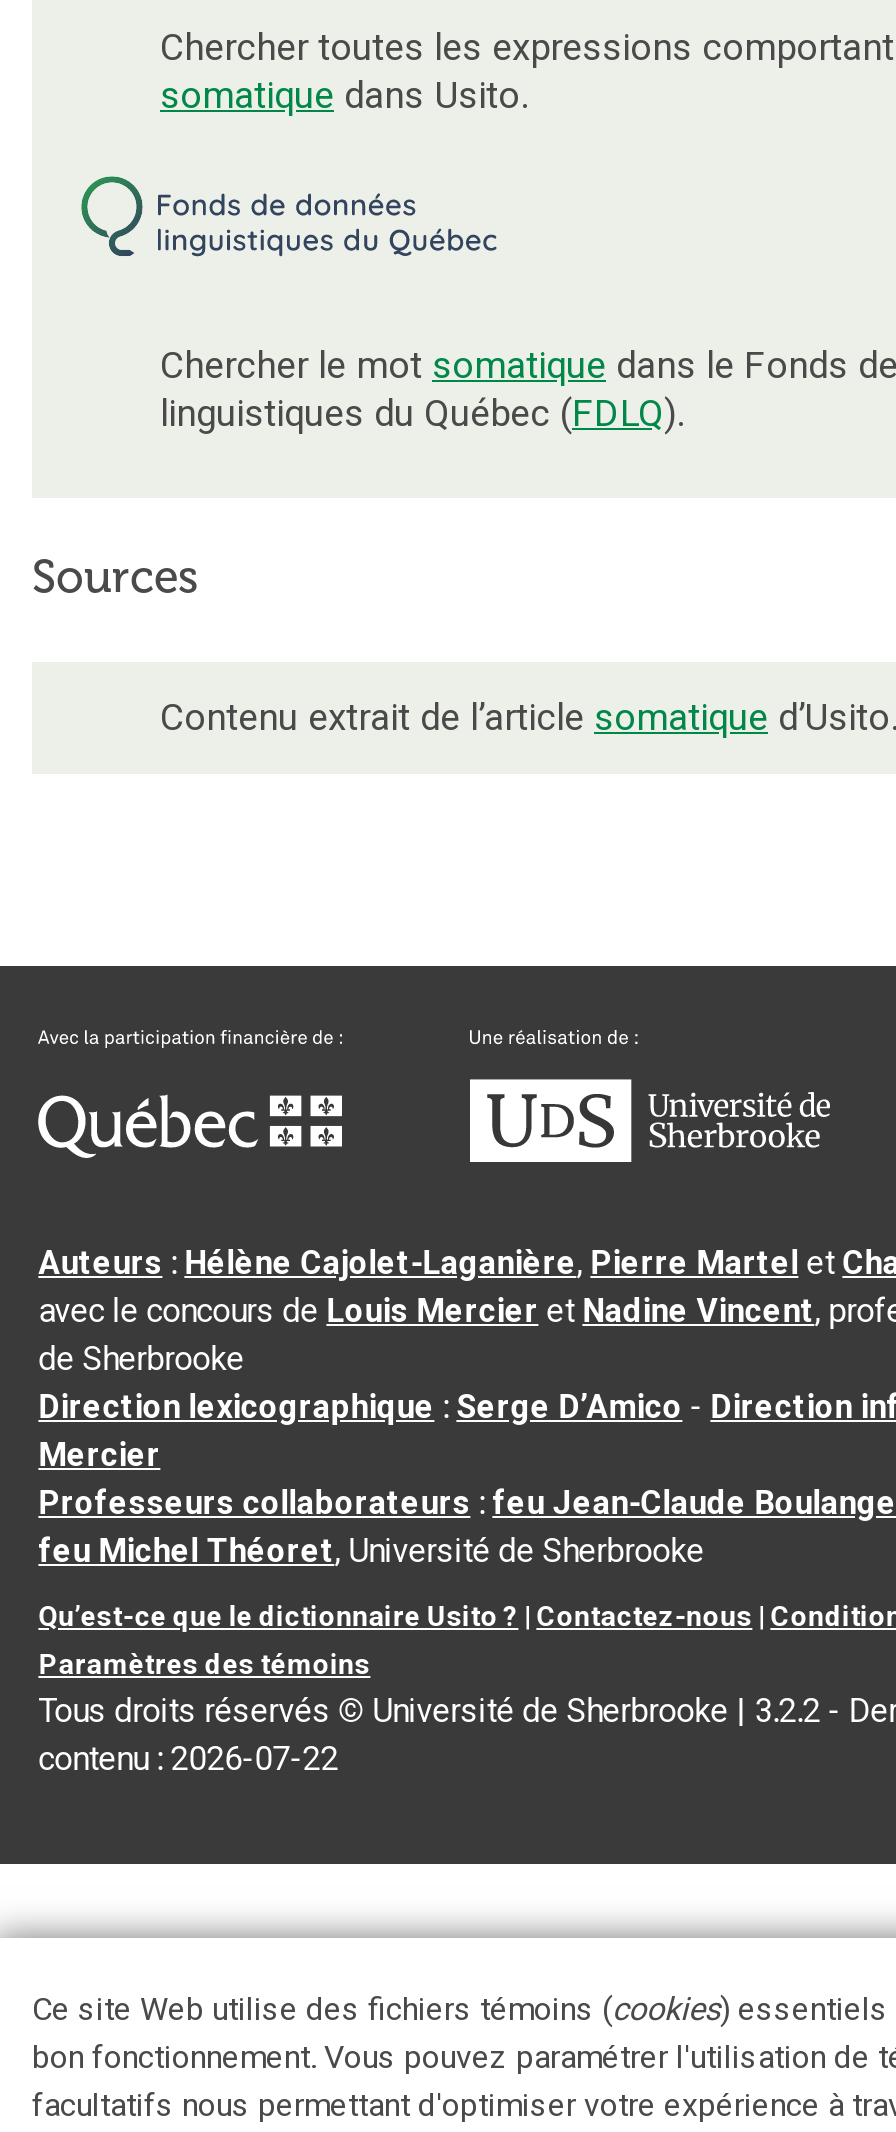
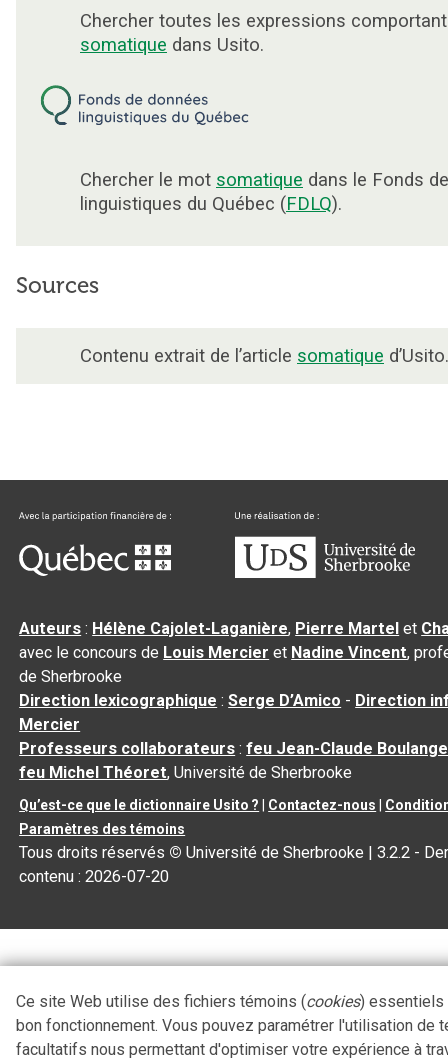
- contenu : 2026-07-22
+ contenu : 2026-07-20
